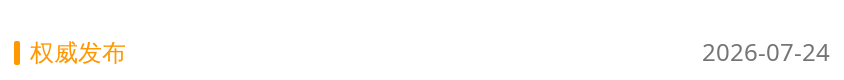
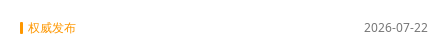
- 2026-07-24
+ 2026-07-22
